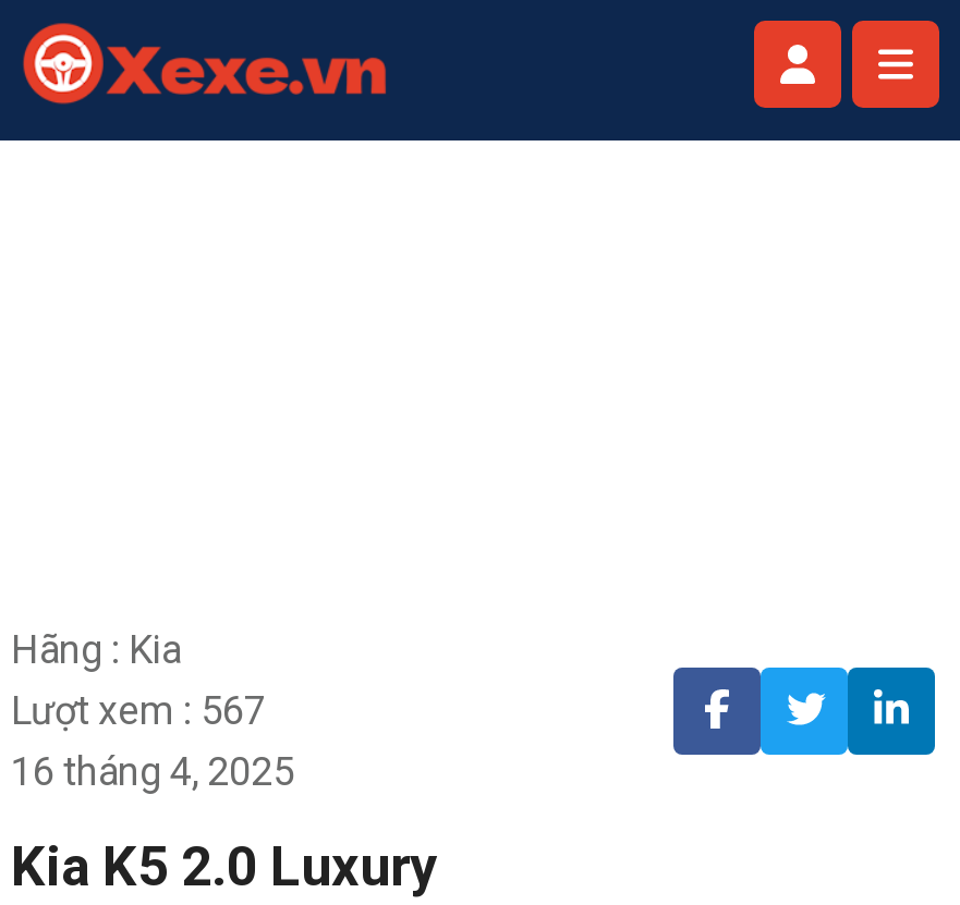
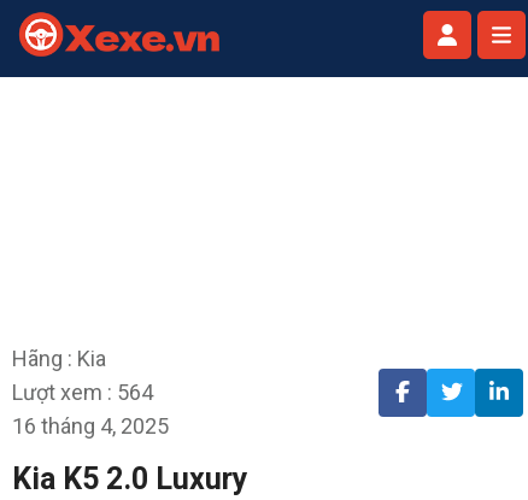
- Lượt xem : 567
+ Lượt xem : 564
